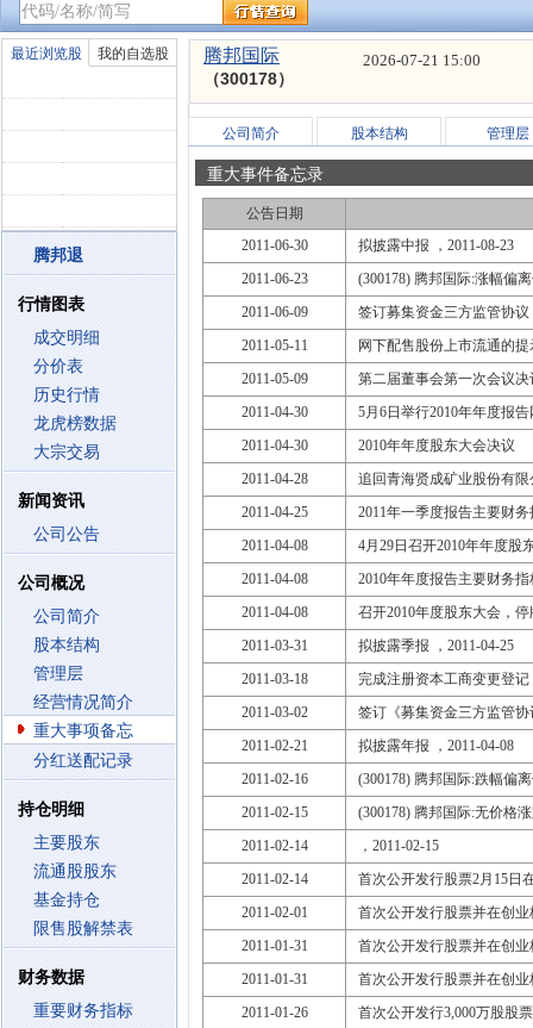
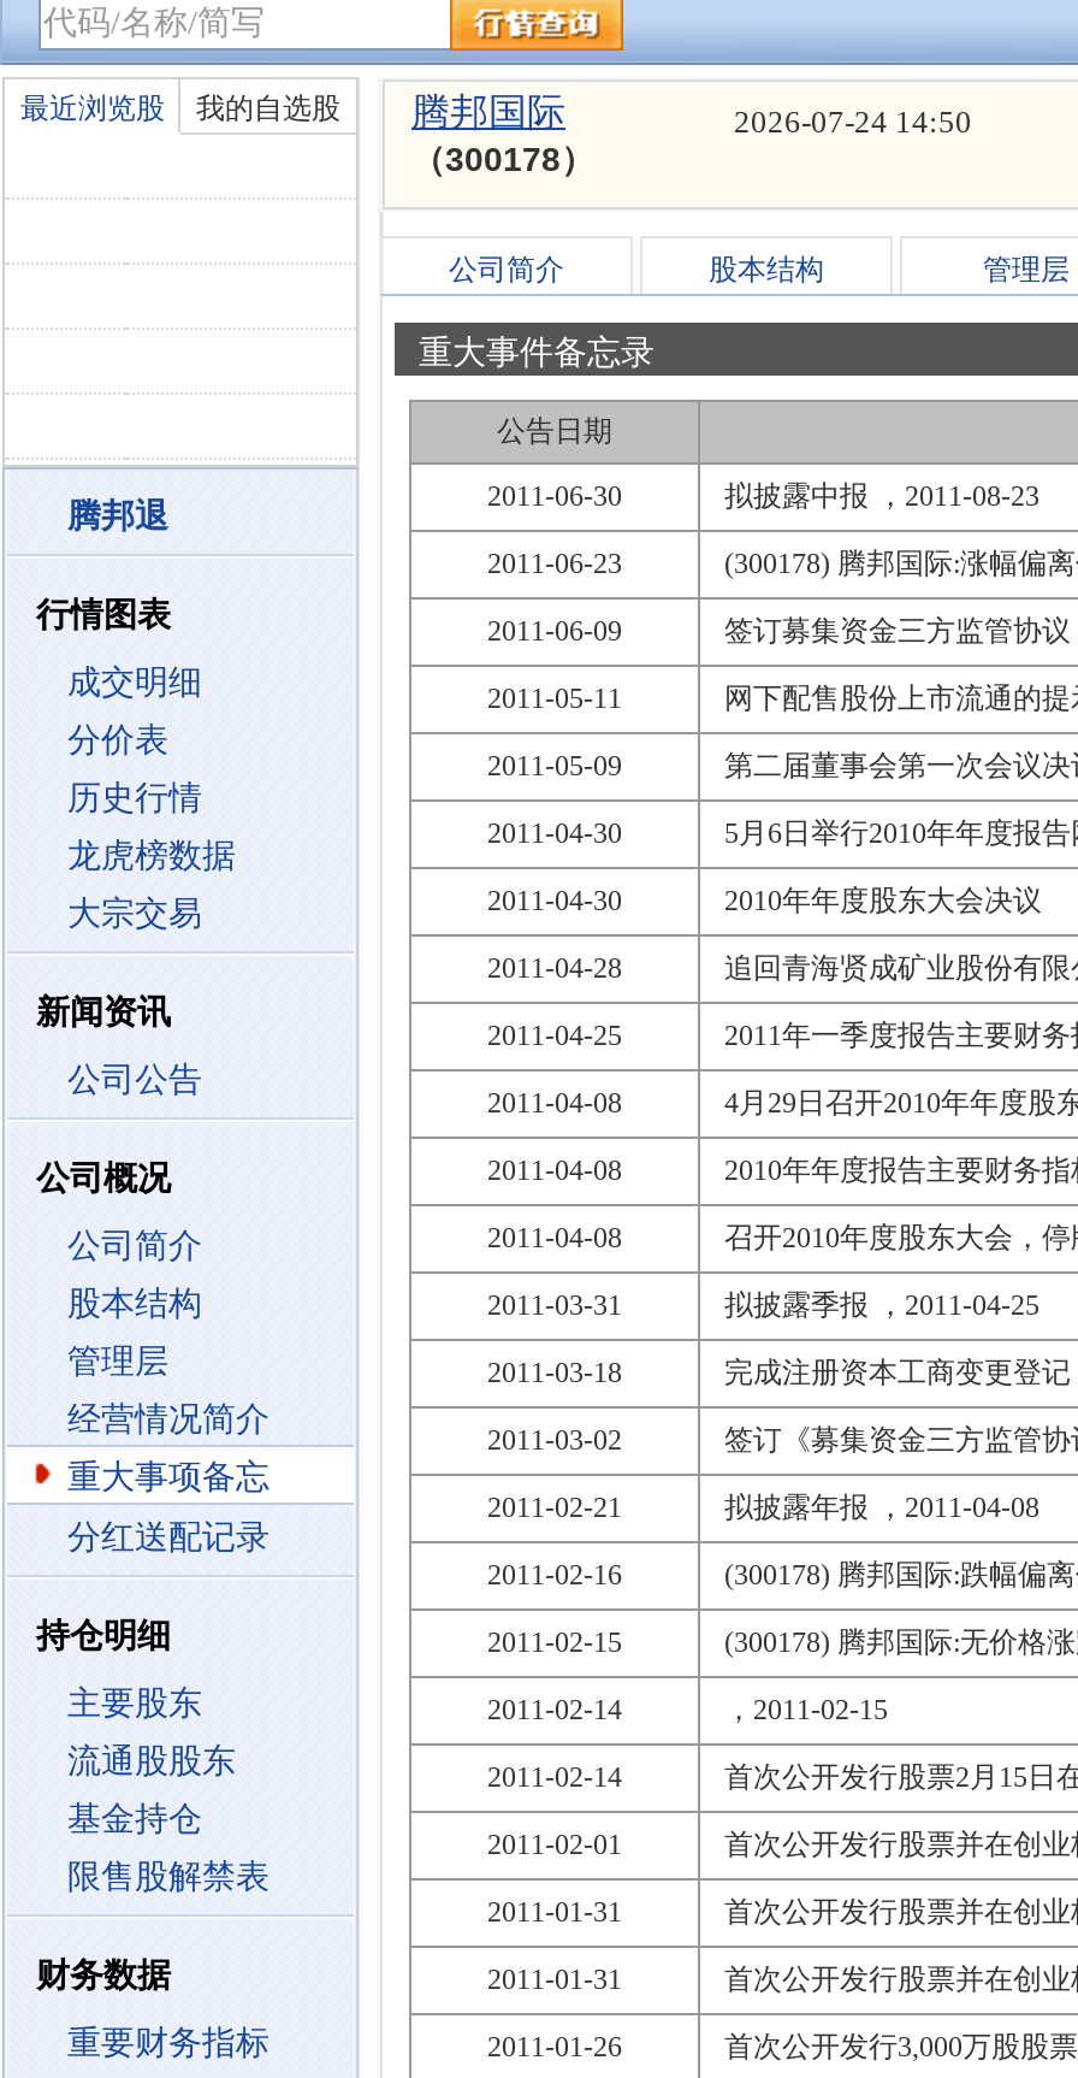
- 2026-07-21 15:00
+ 2026-07-24 14:50
